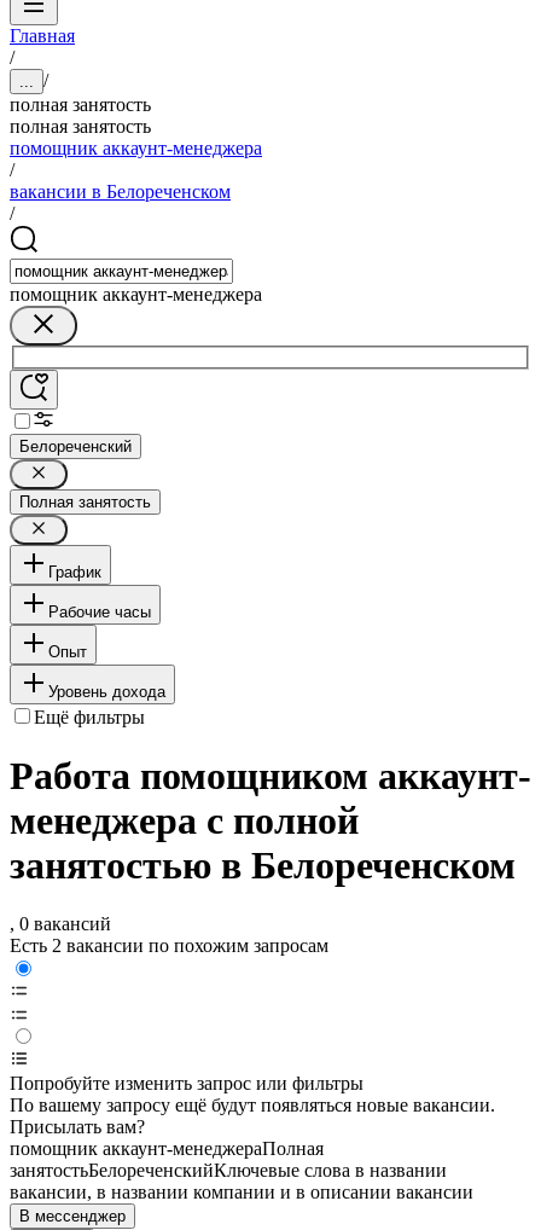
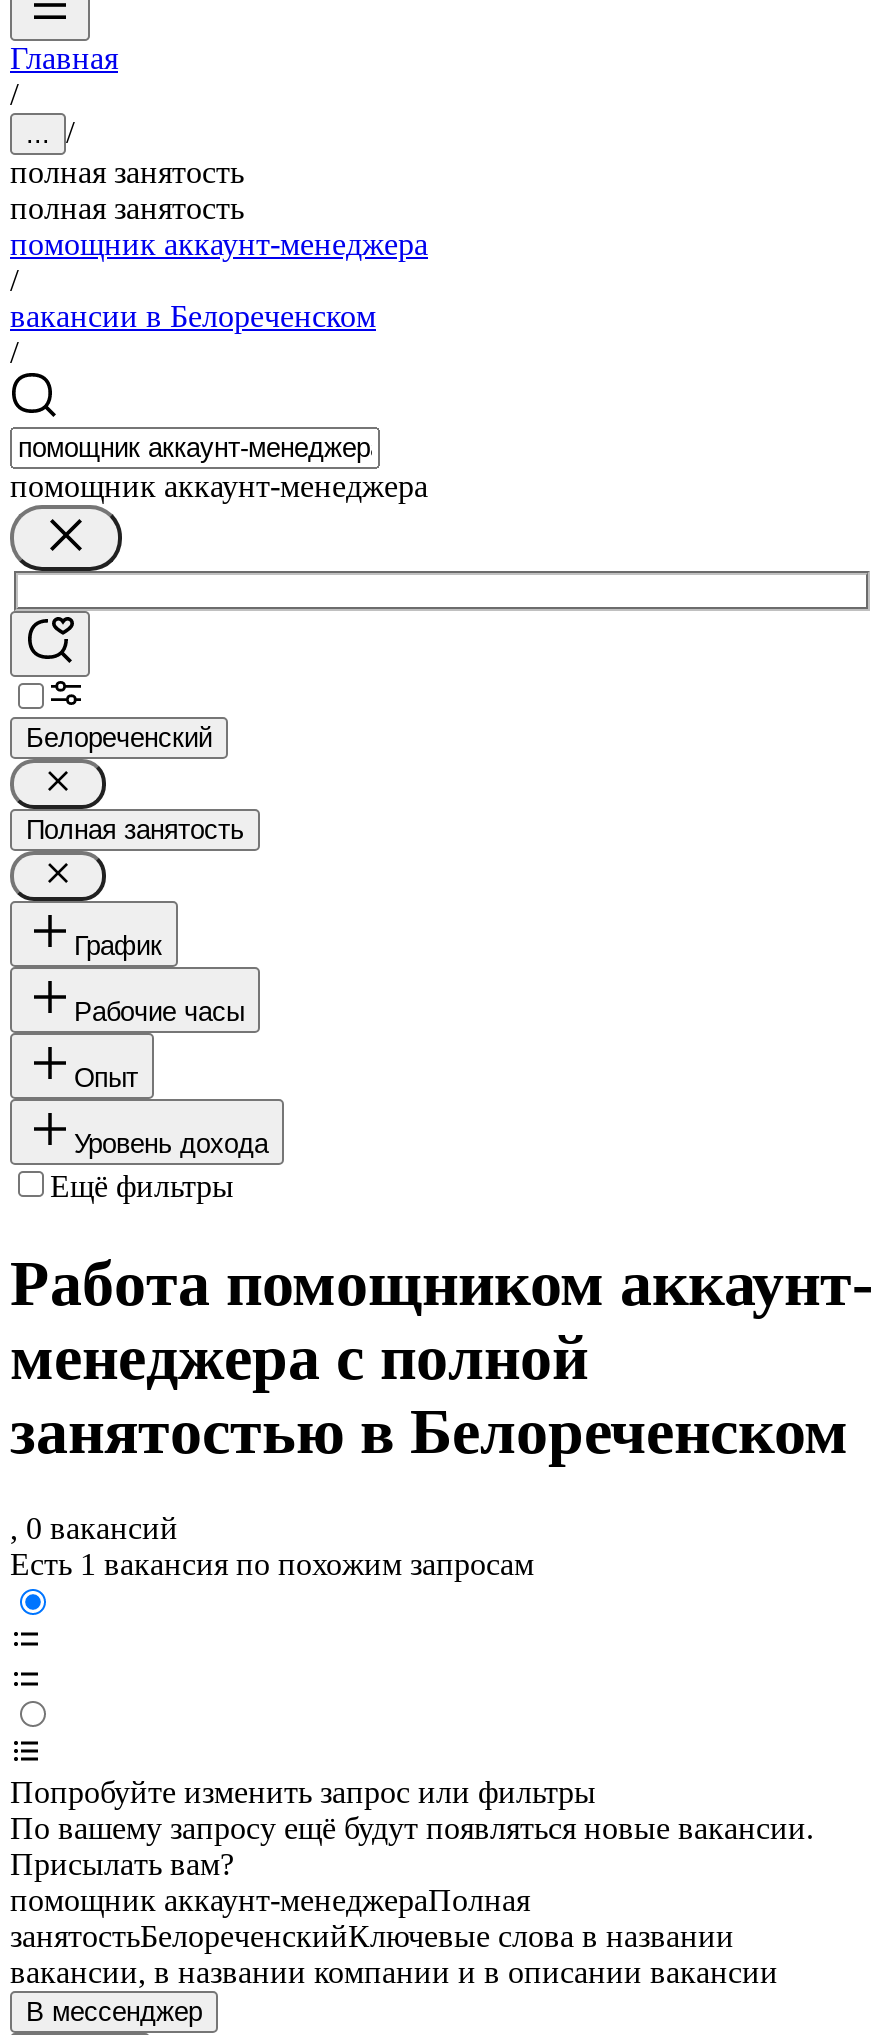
- Есть 2 вакансии по похожим запросам
+ Есть 1 вакансия по похожим запросам
